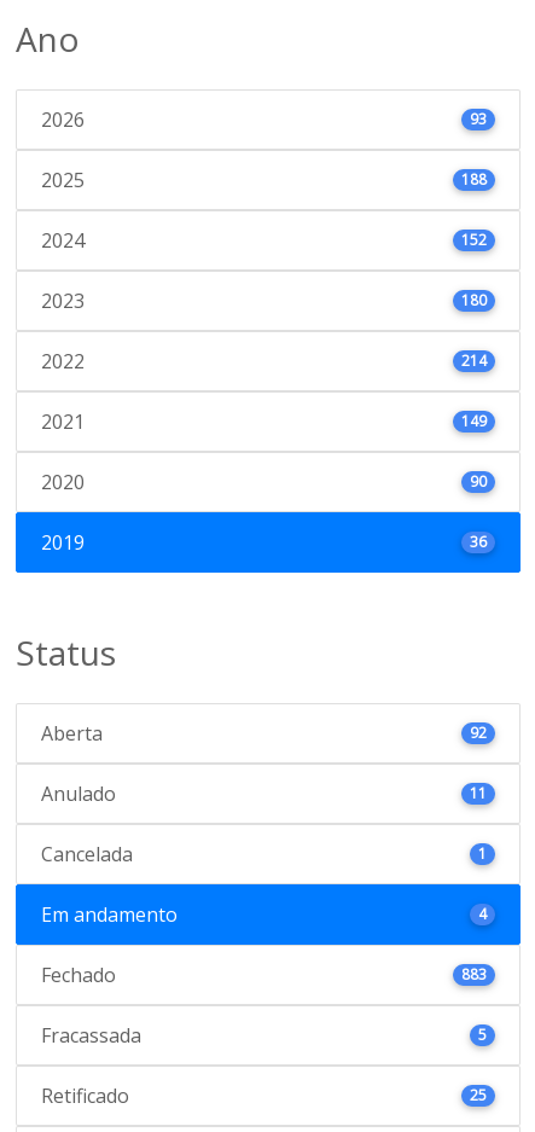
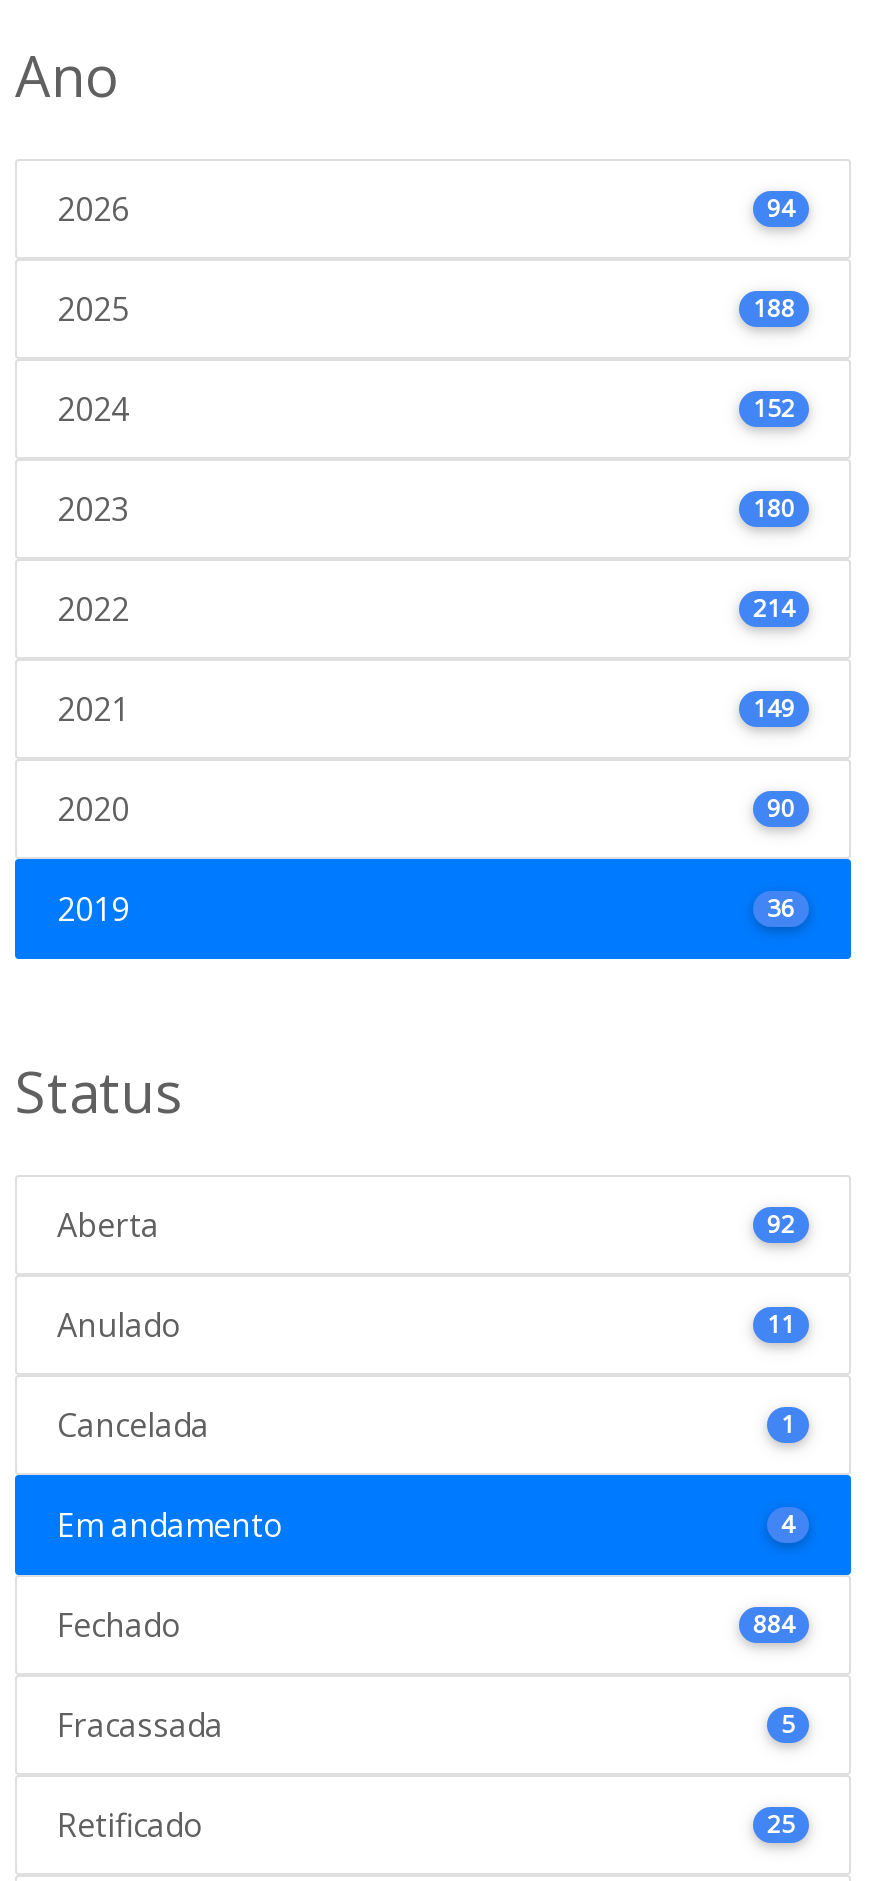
- 93
+ 94

- 883
+ 884
